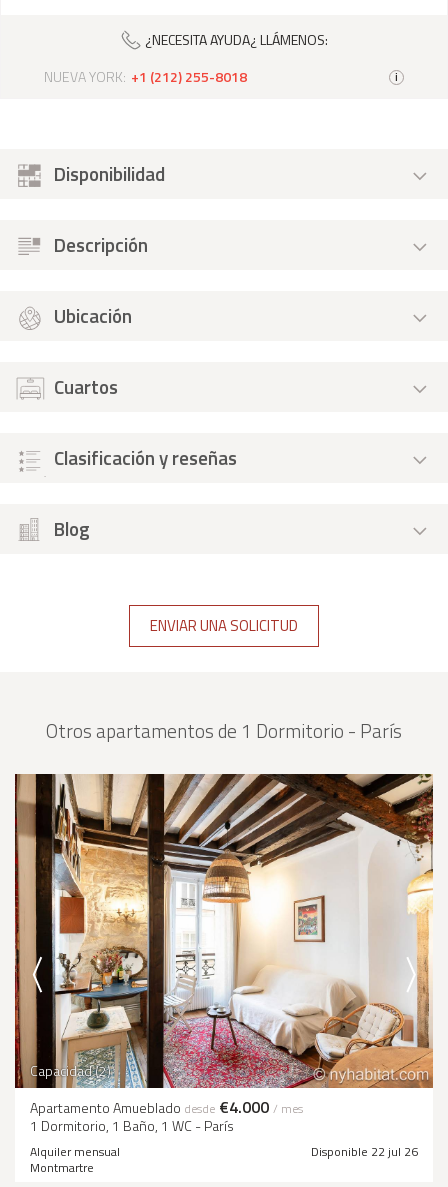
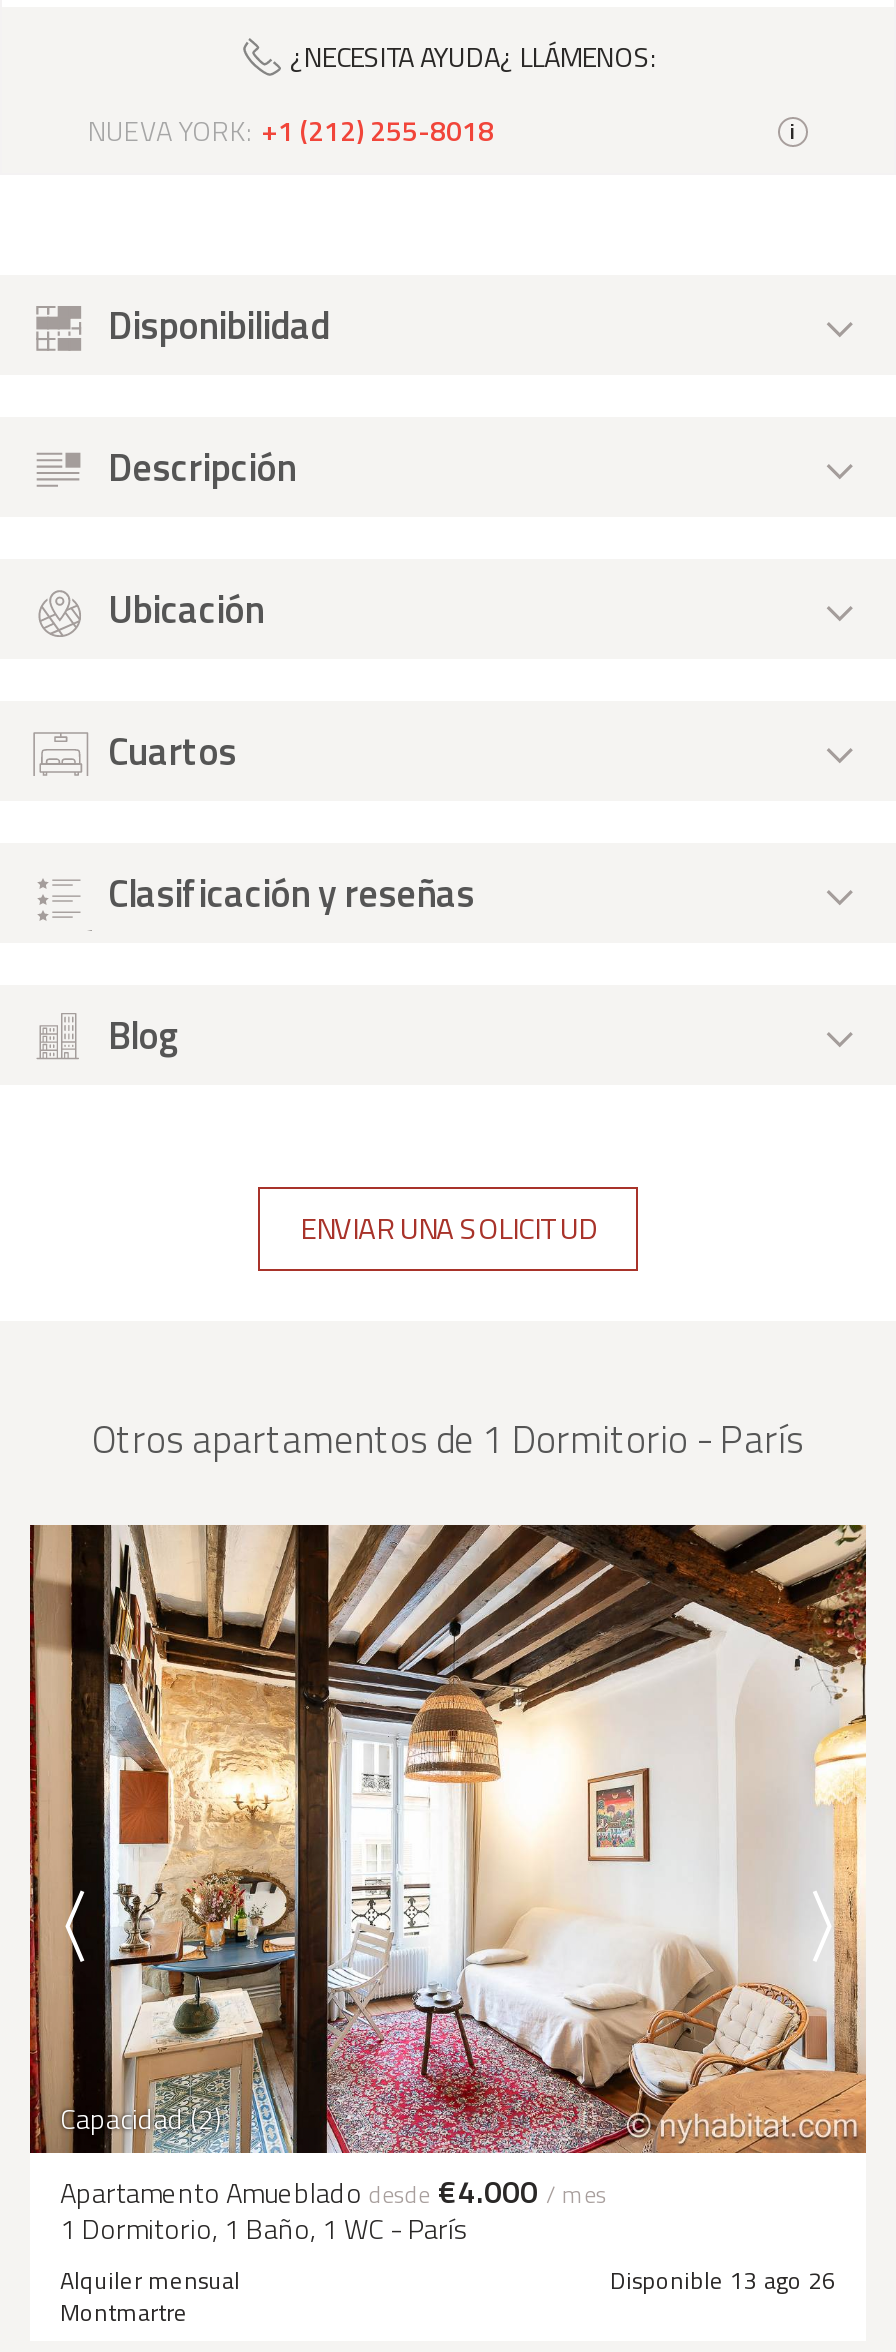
- Disponible 22 jul 26
+ Disponible 13 ago 26
